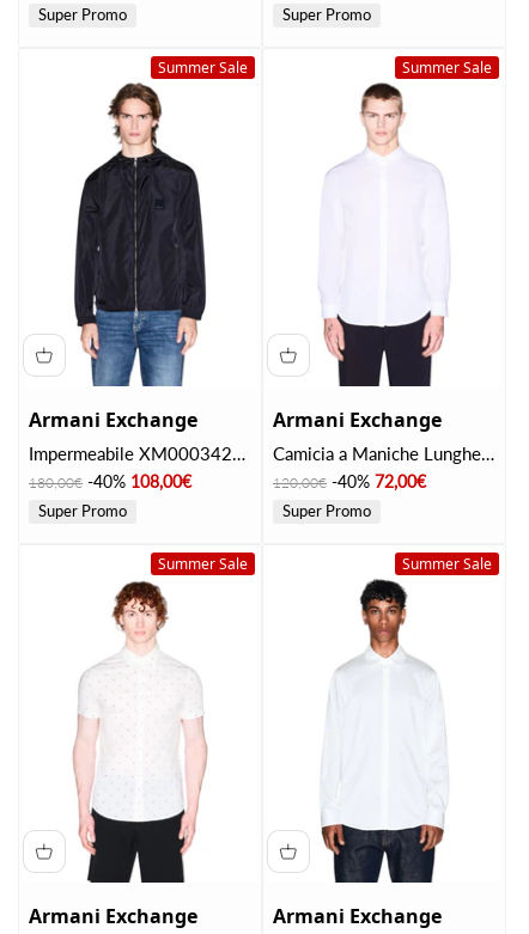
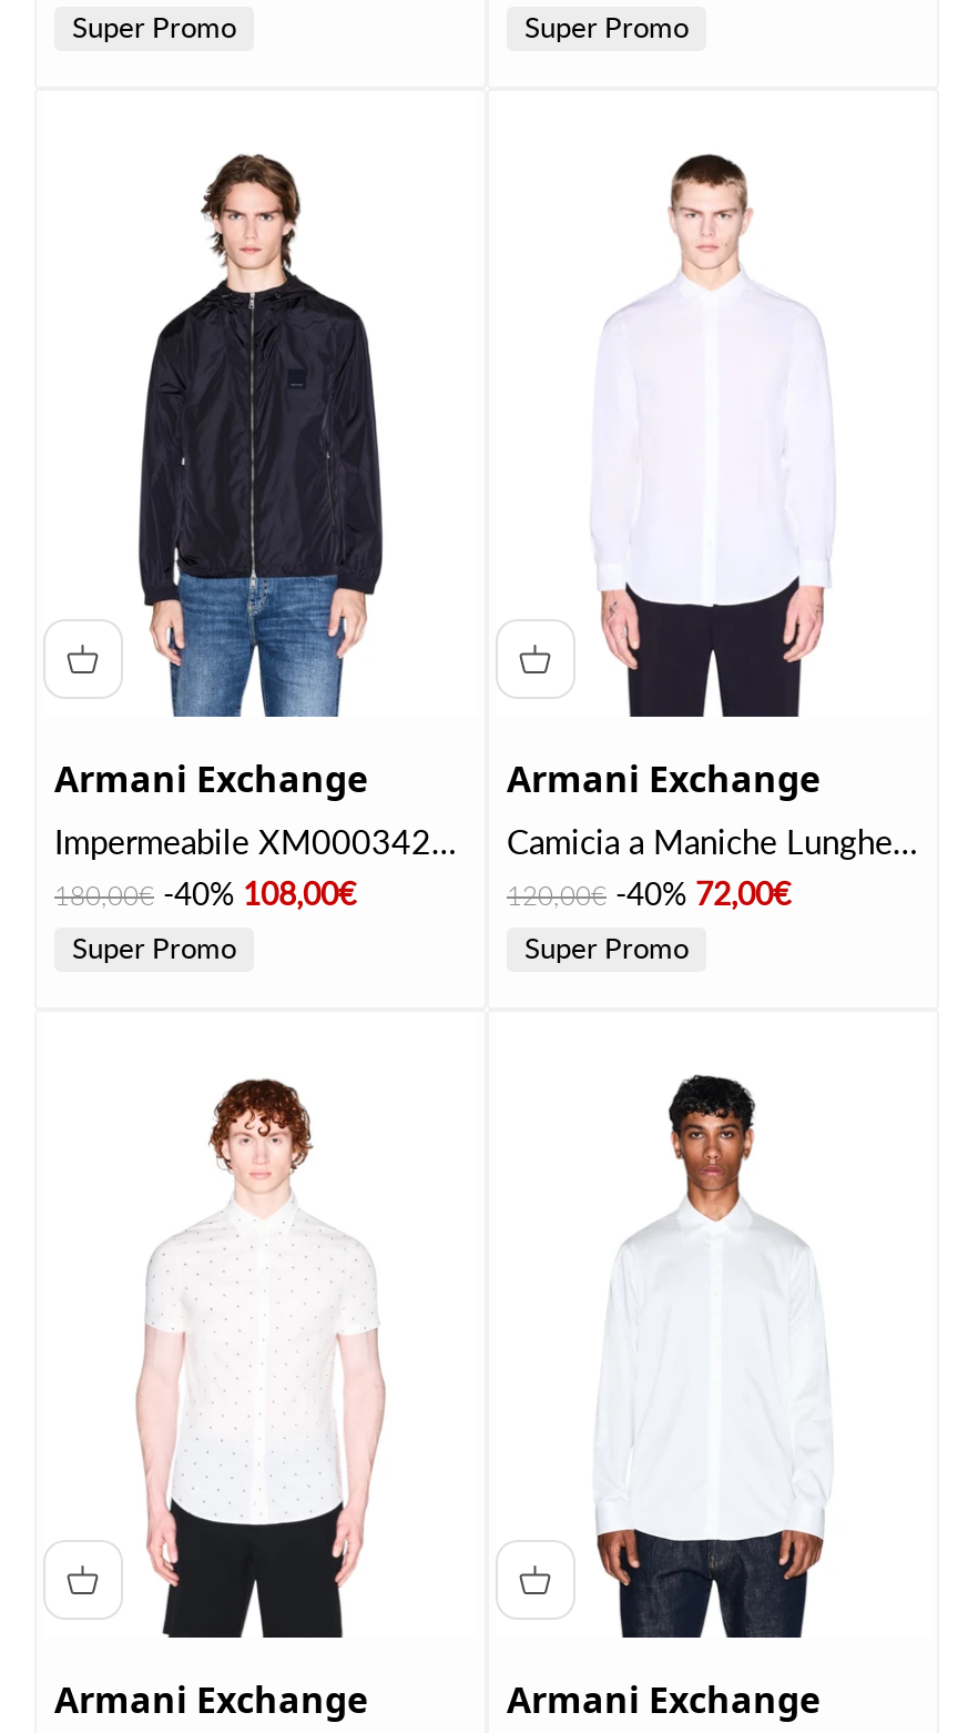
- Summer Sale

- Summer Sale

- Summer Sale

- Summer Sale
